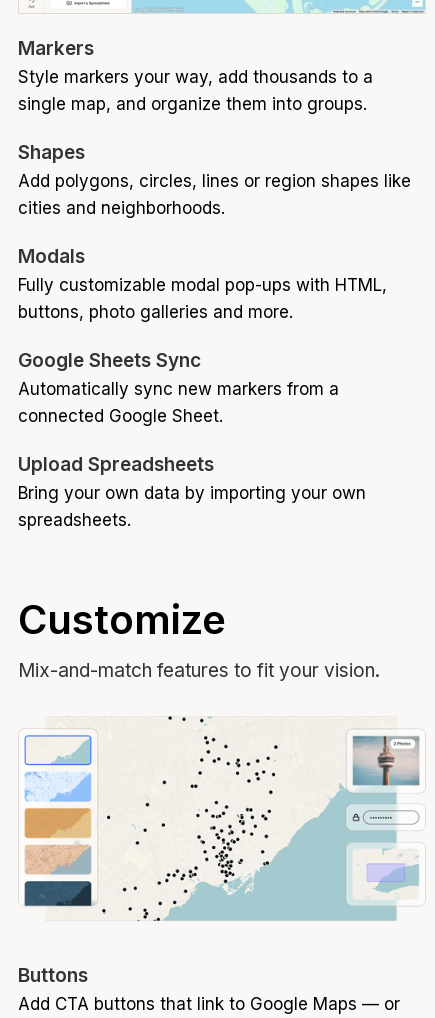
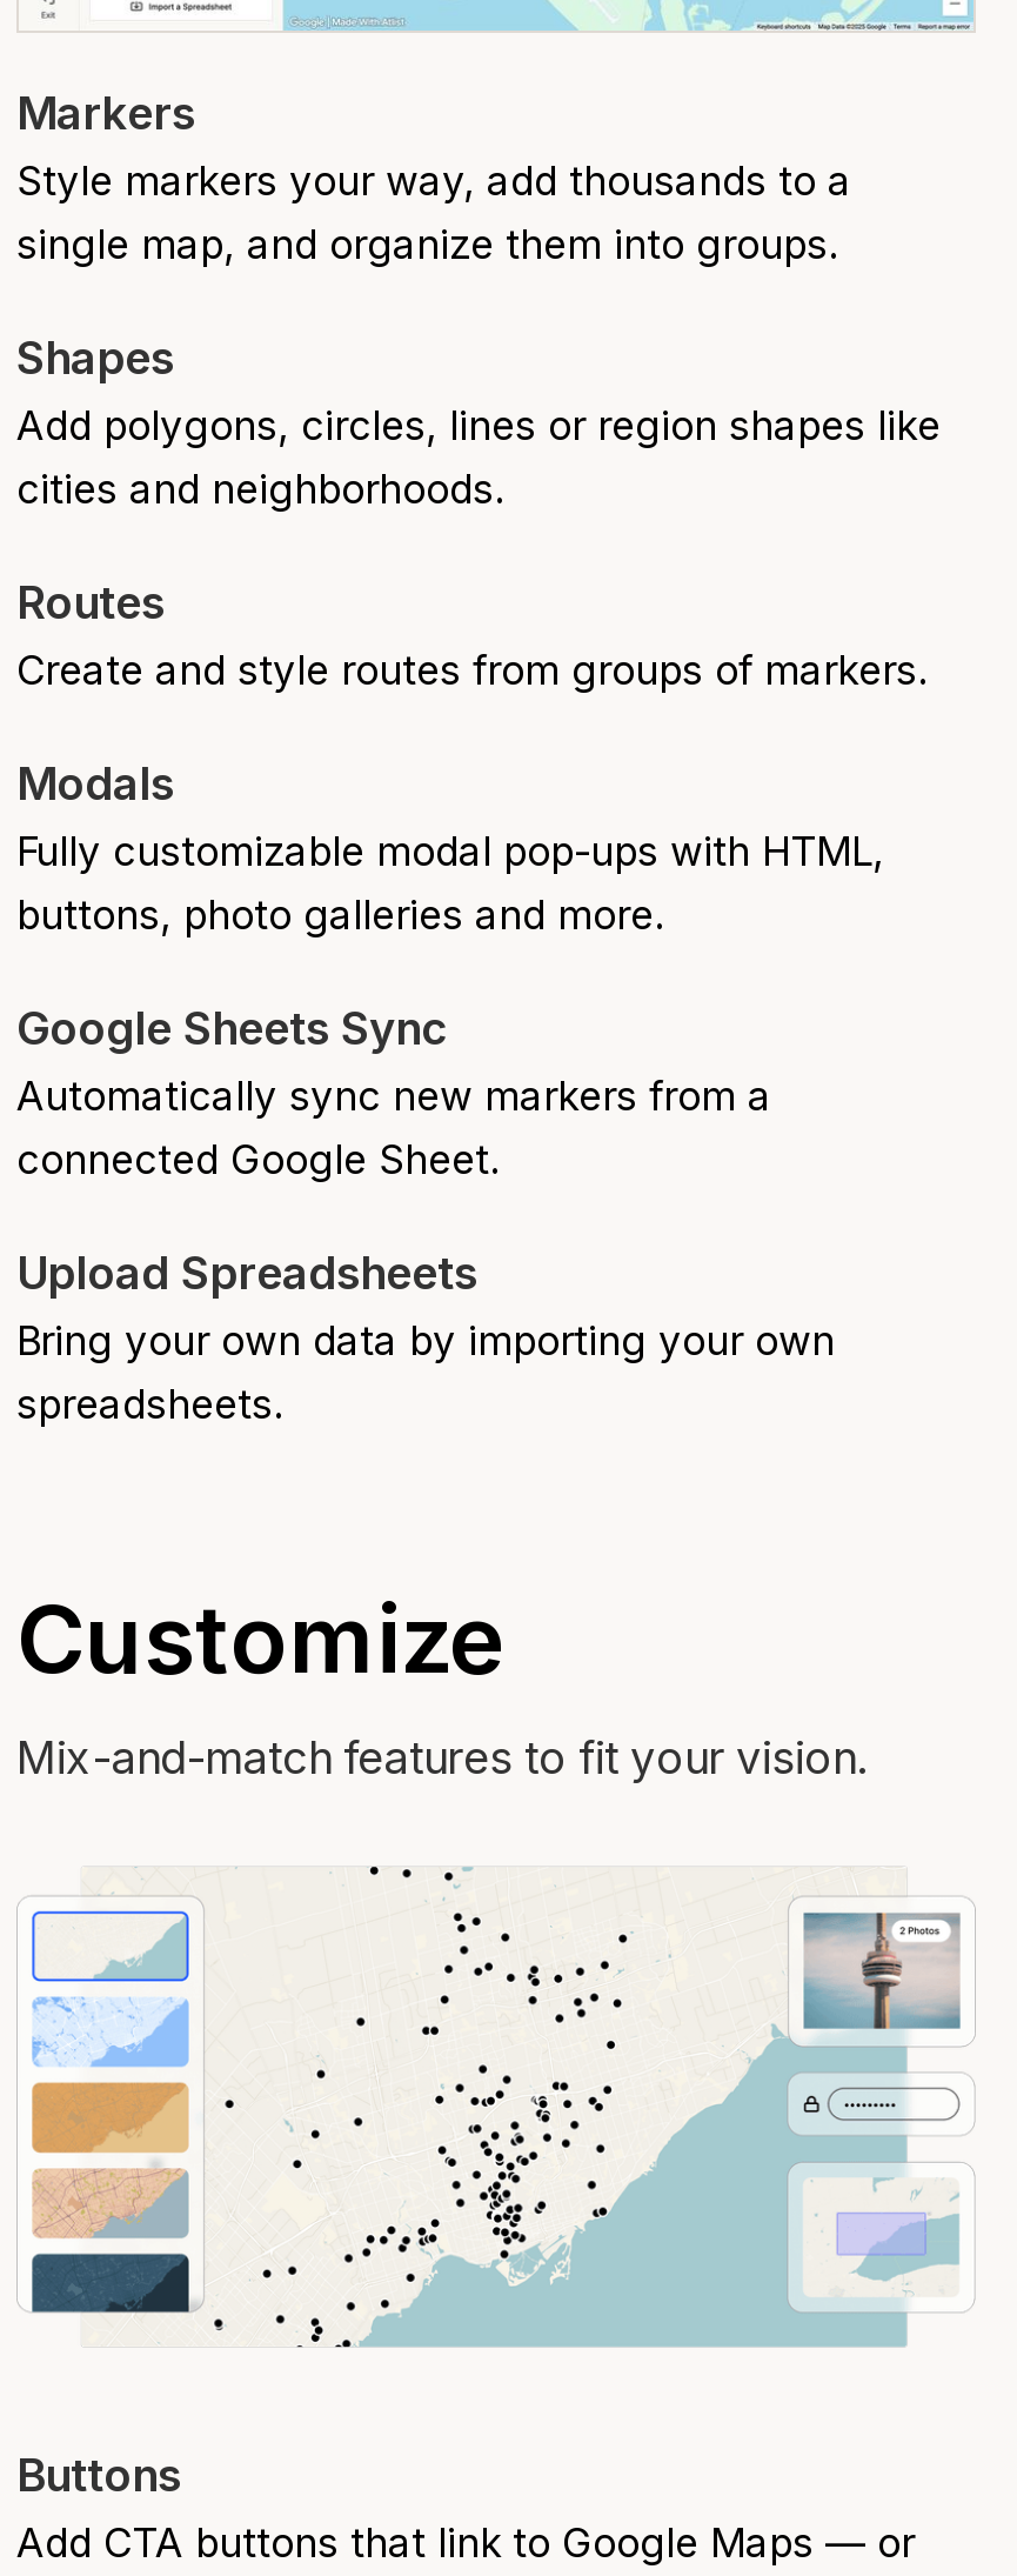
+ Routes
+ Create and style routes from groups of markers.
